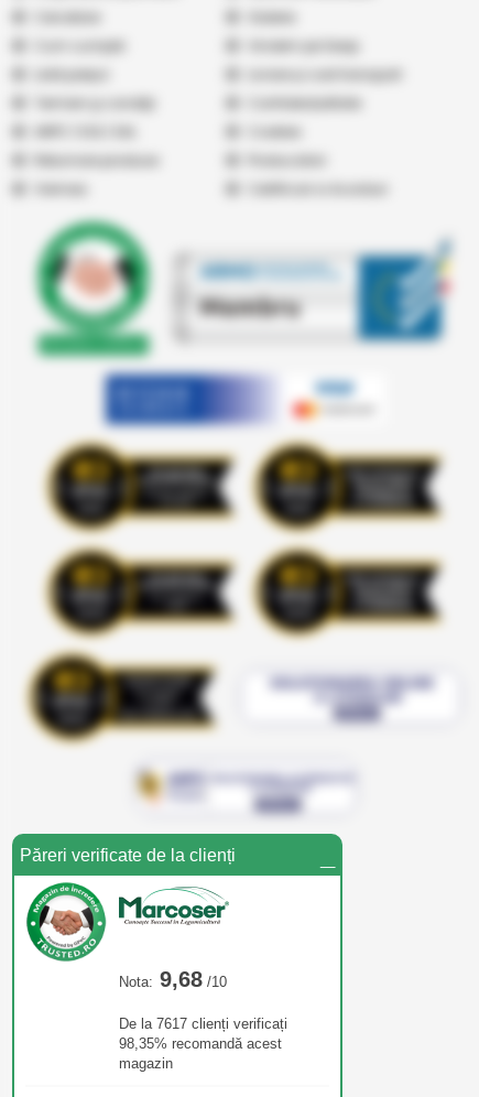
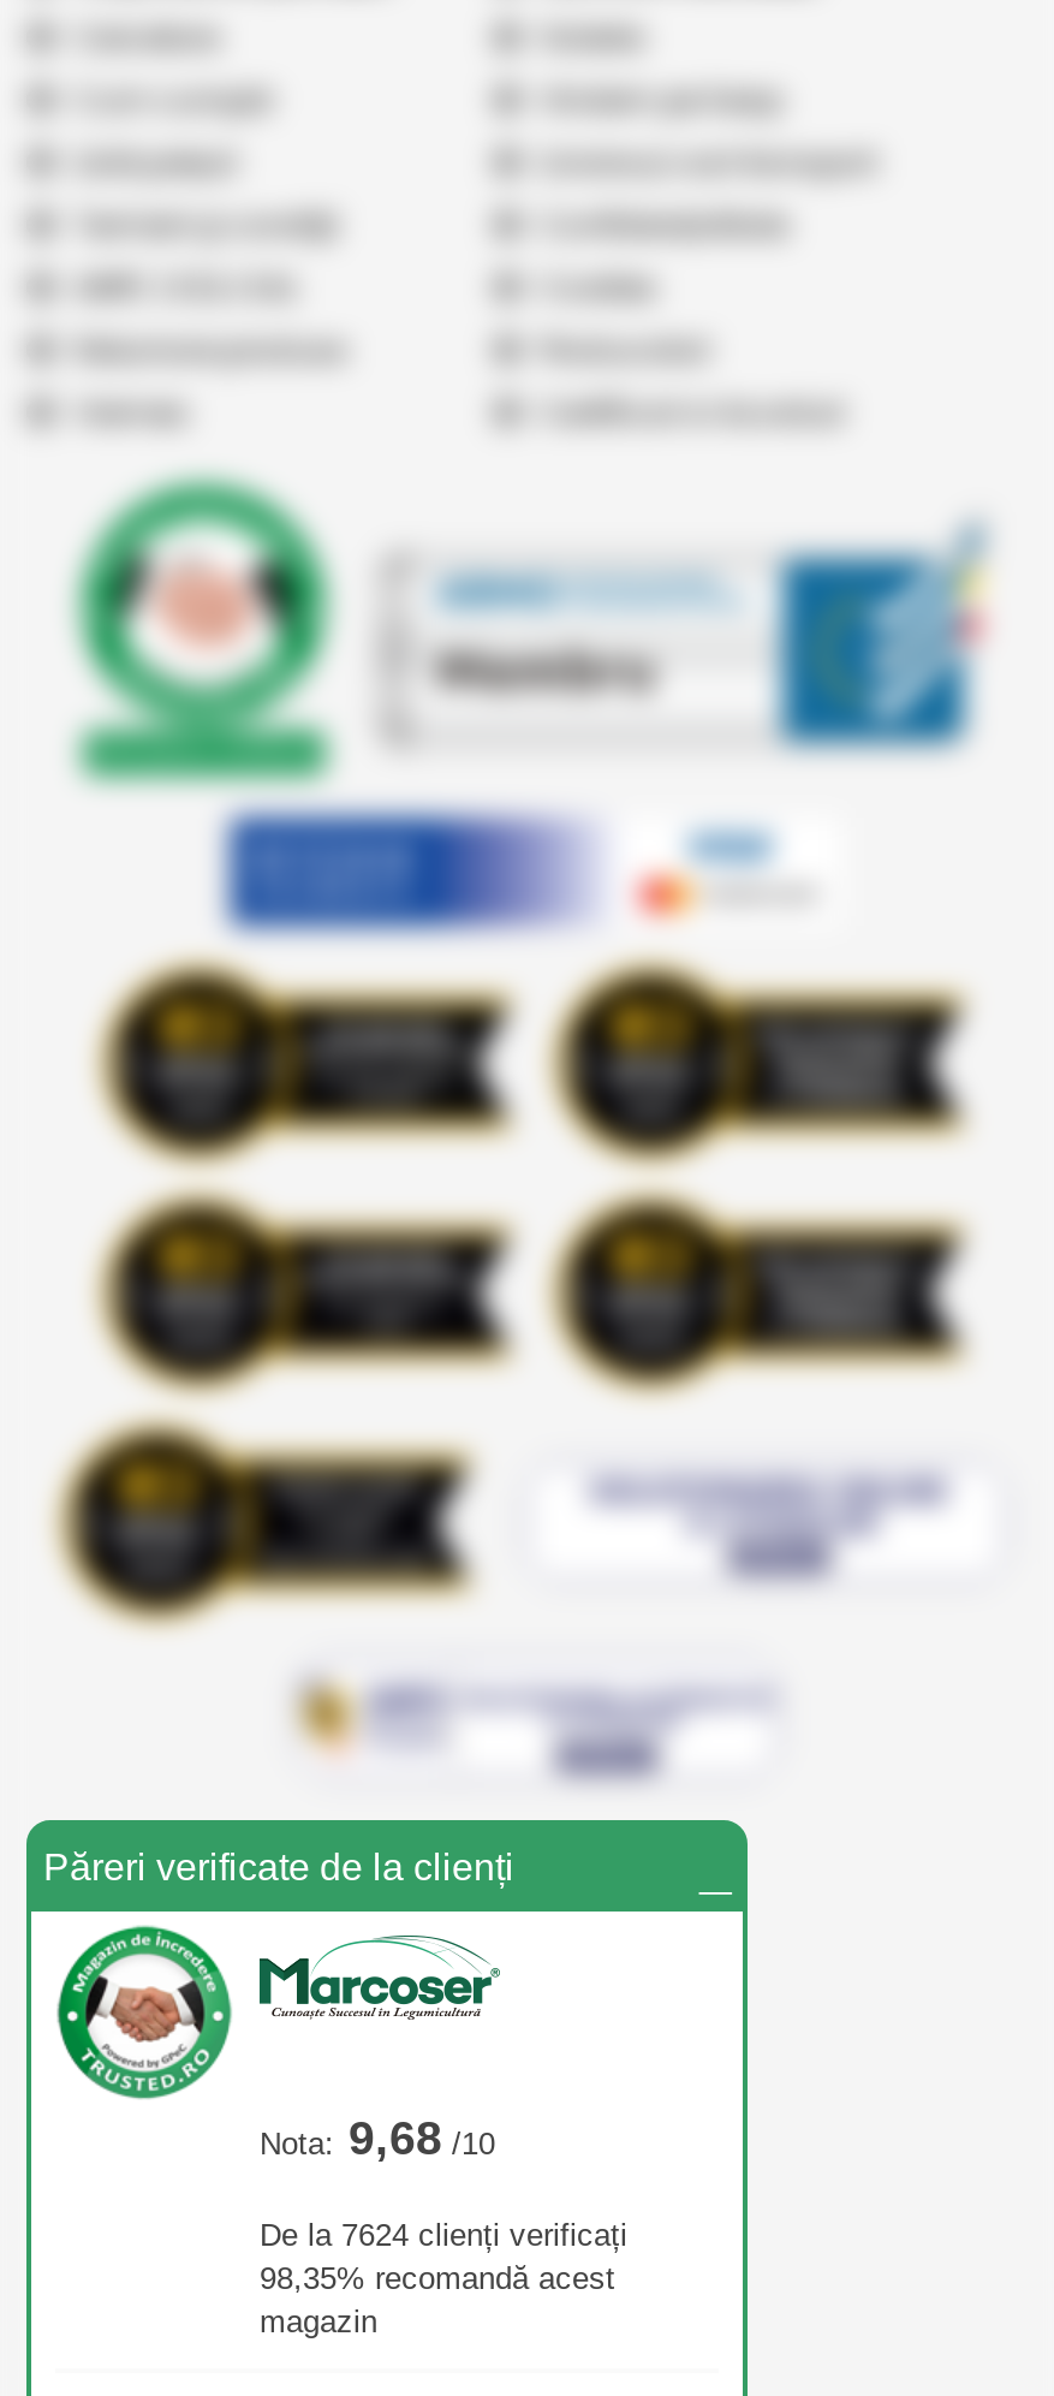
- De la 7617 clienți verificați
+ De la 7624 clienți verificați
